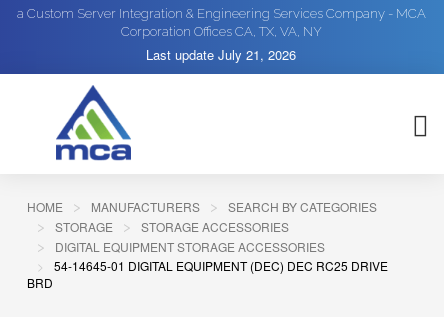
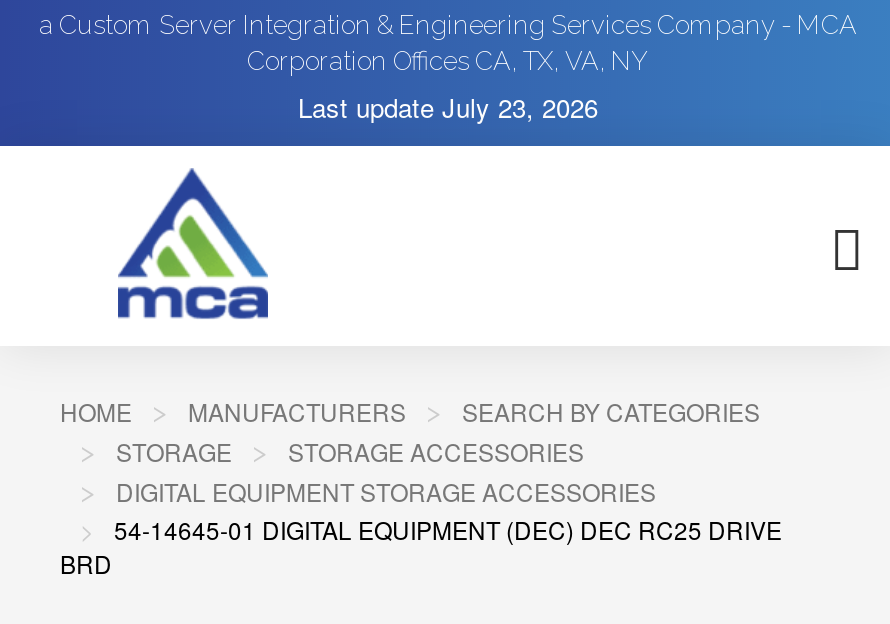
- Last update July 21, 2026
+ Last update July 23, 2026
